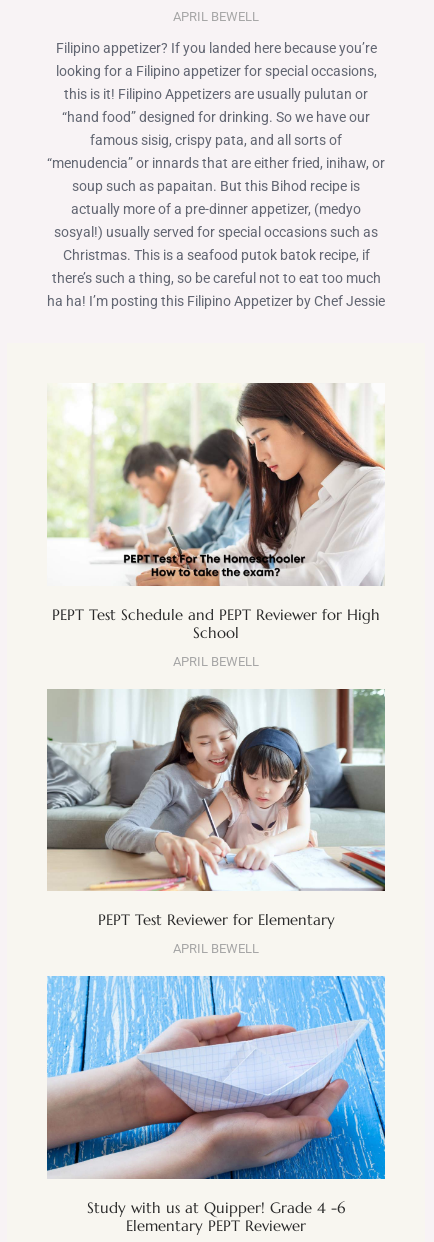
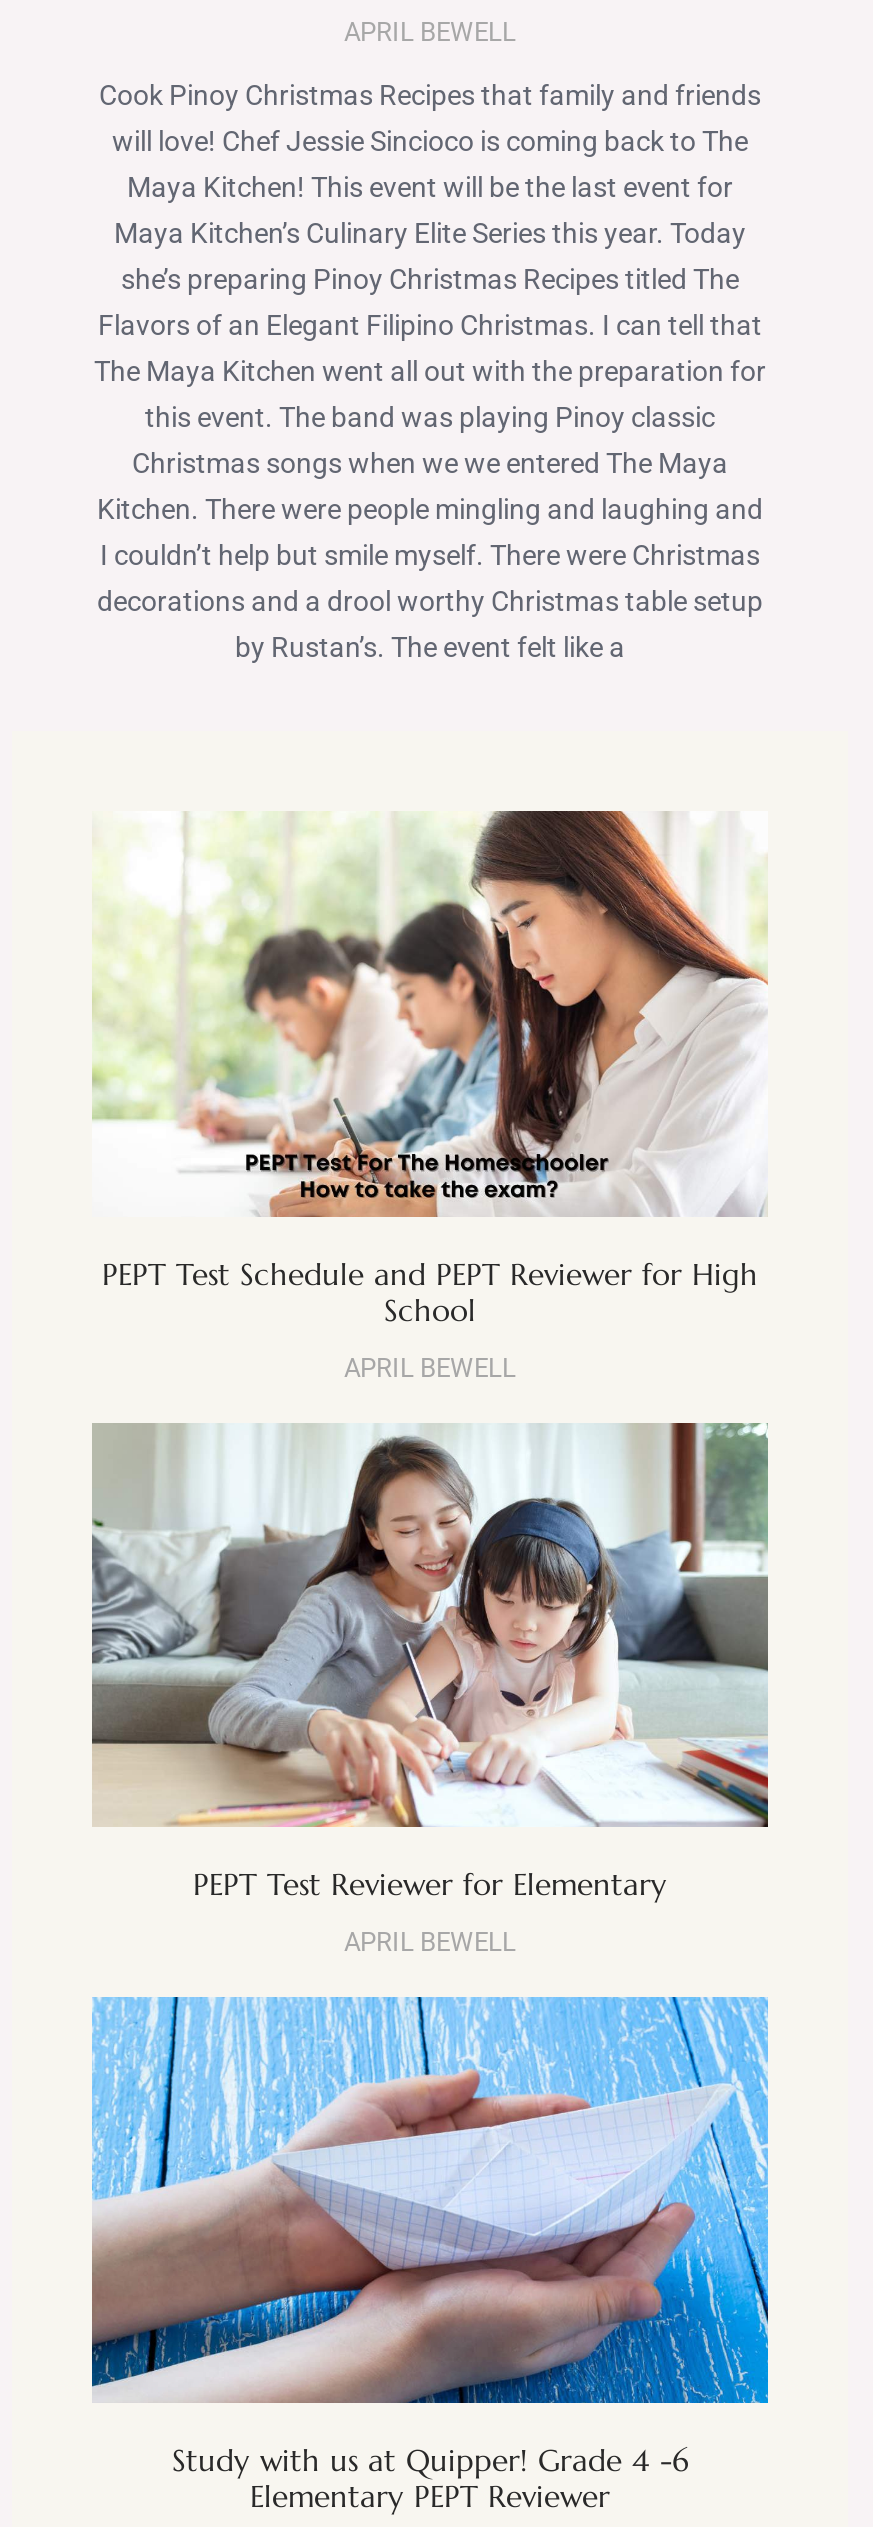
- Filipino appetizer? If you landed here because you’re
- looking for a Filipino appetizer for special occasions,
- this is it! Filipino Appetizers are usually pulutan or
- “hand food” designed for drinking. So we have our
- famous sisig, crispy pata, and all sorts of
- “menudencia” or innards that are either fried, inihaw, or
- soup such as papaitan. But this Bihod recipe is
- actually more of a pre-dinner appetizer, (medyo
- sosyal!) usually served for special occasions such as
- Christmas. This is a seafood putok batok recipe, if
- there’s such a thing, so be careful not to eat too much
- ha ha! I’m posting this Filipino Appetizer by Chef Jessie
+ Cook Pinoy Christmas Recipes that family and friends
+ will love! Chef Jessie Sincioco is coming back to The
+ Maya Kitchen! This event will be the last event for
+ Maya Kitchen’s Culinary Elite Series this year. Today
+ she’s preparing Pinoy Christmas Recipes titled The
+ Flavors of an Elegant Filipino Christmas. I can tell that
+ The Maya Kitchen went all out with the preparation for
+ this event. The band was playing Pinoy classic
+ Christmas songs when we we entered The Maya
+ Kitchen. There were people mingling and laughing and
+ I couldn’t help but smile myself. There were Christmas
+ decorations and a drool worthy Christmas table setup
+ by Rustan’s. The event felt like a
